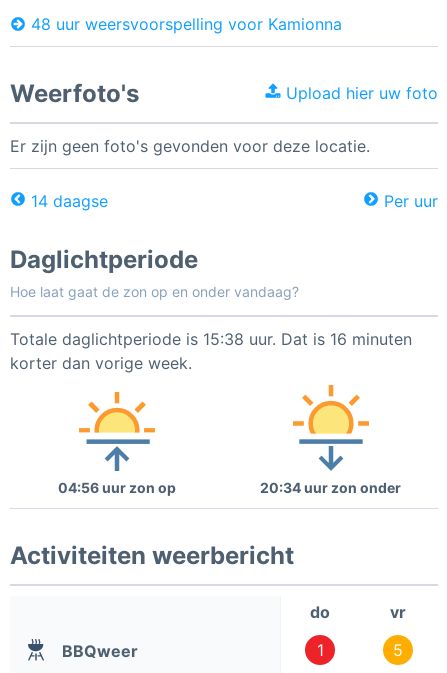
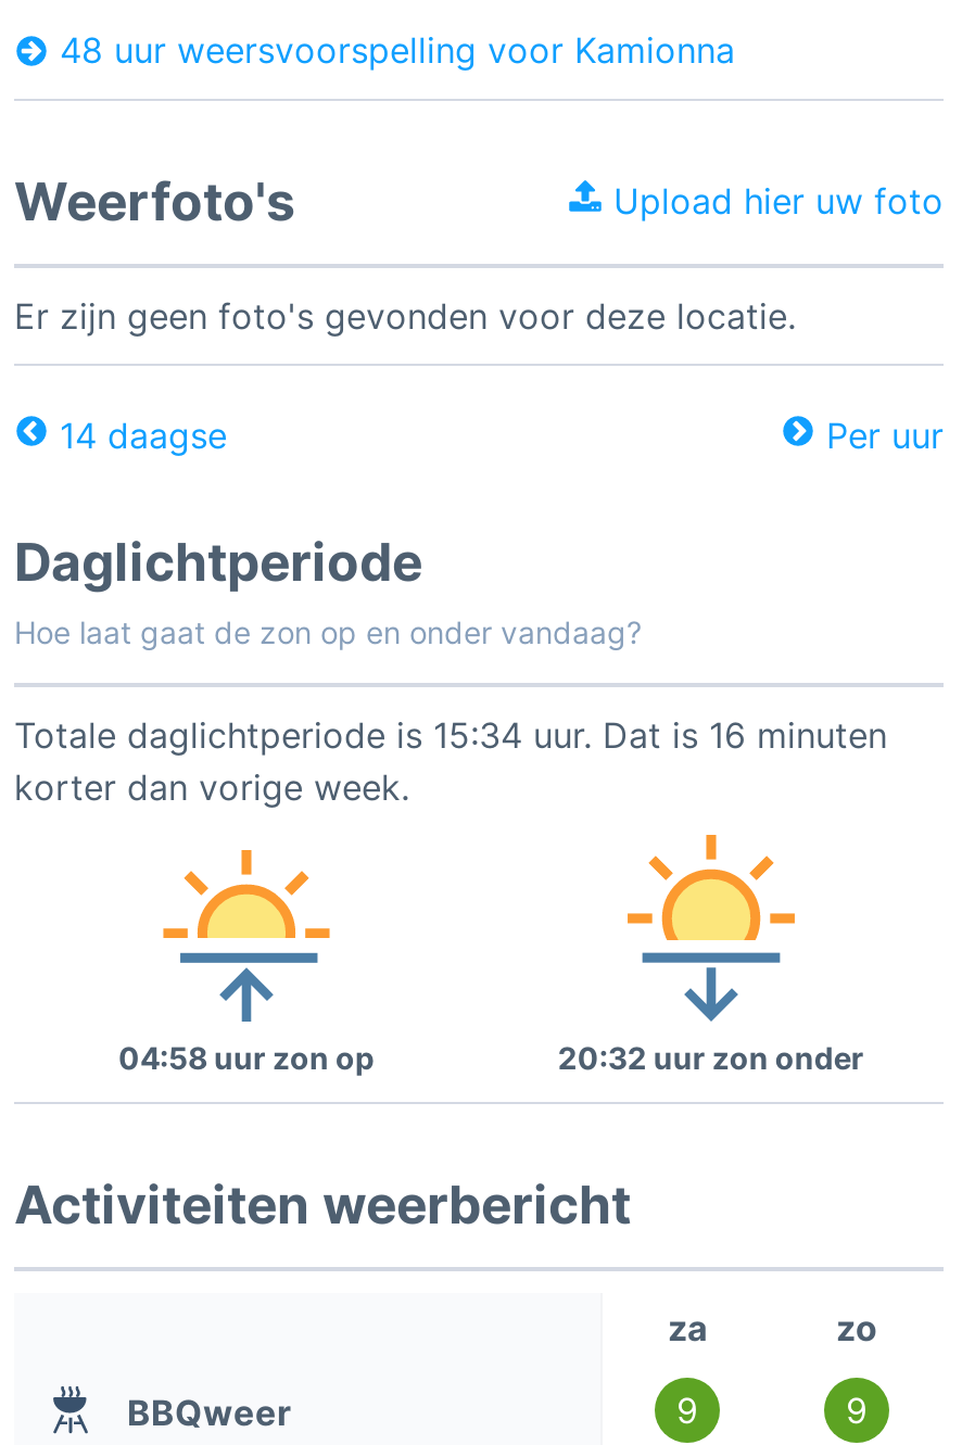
- Totale daglichtperiode is 15:38 uur. Dat is 16 minuten
+ Totale daglichtperiode is 15:34 uur. Dat is 16 minuten

- 04:56 uur zon op
+ 04:58 uur zon op

- 20:34 uur zon onder
+ 20:32 uur zon onder

- do
- vr
+ za
+ zo

- 1
+ 9

- 5
+ 9
